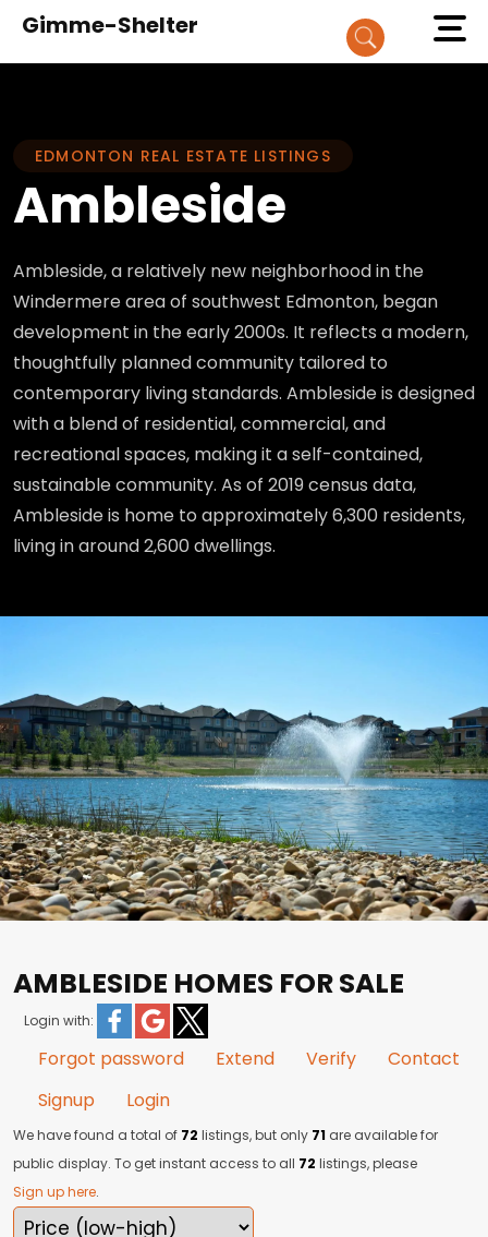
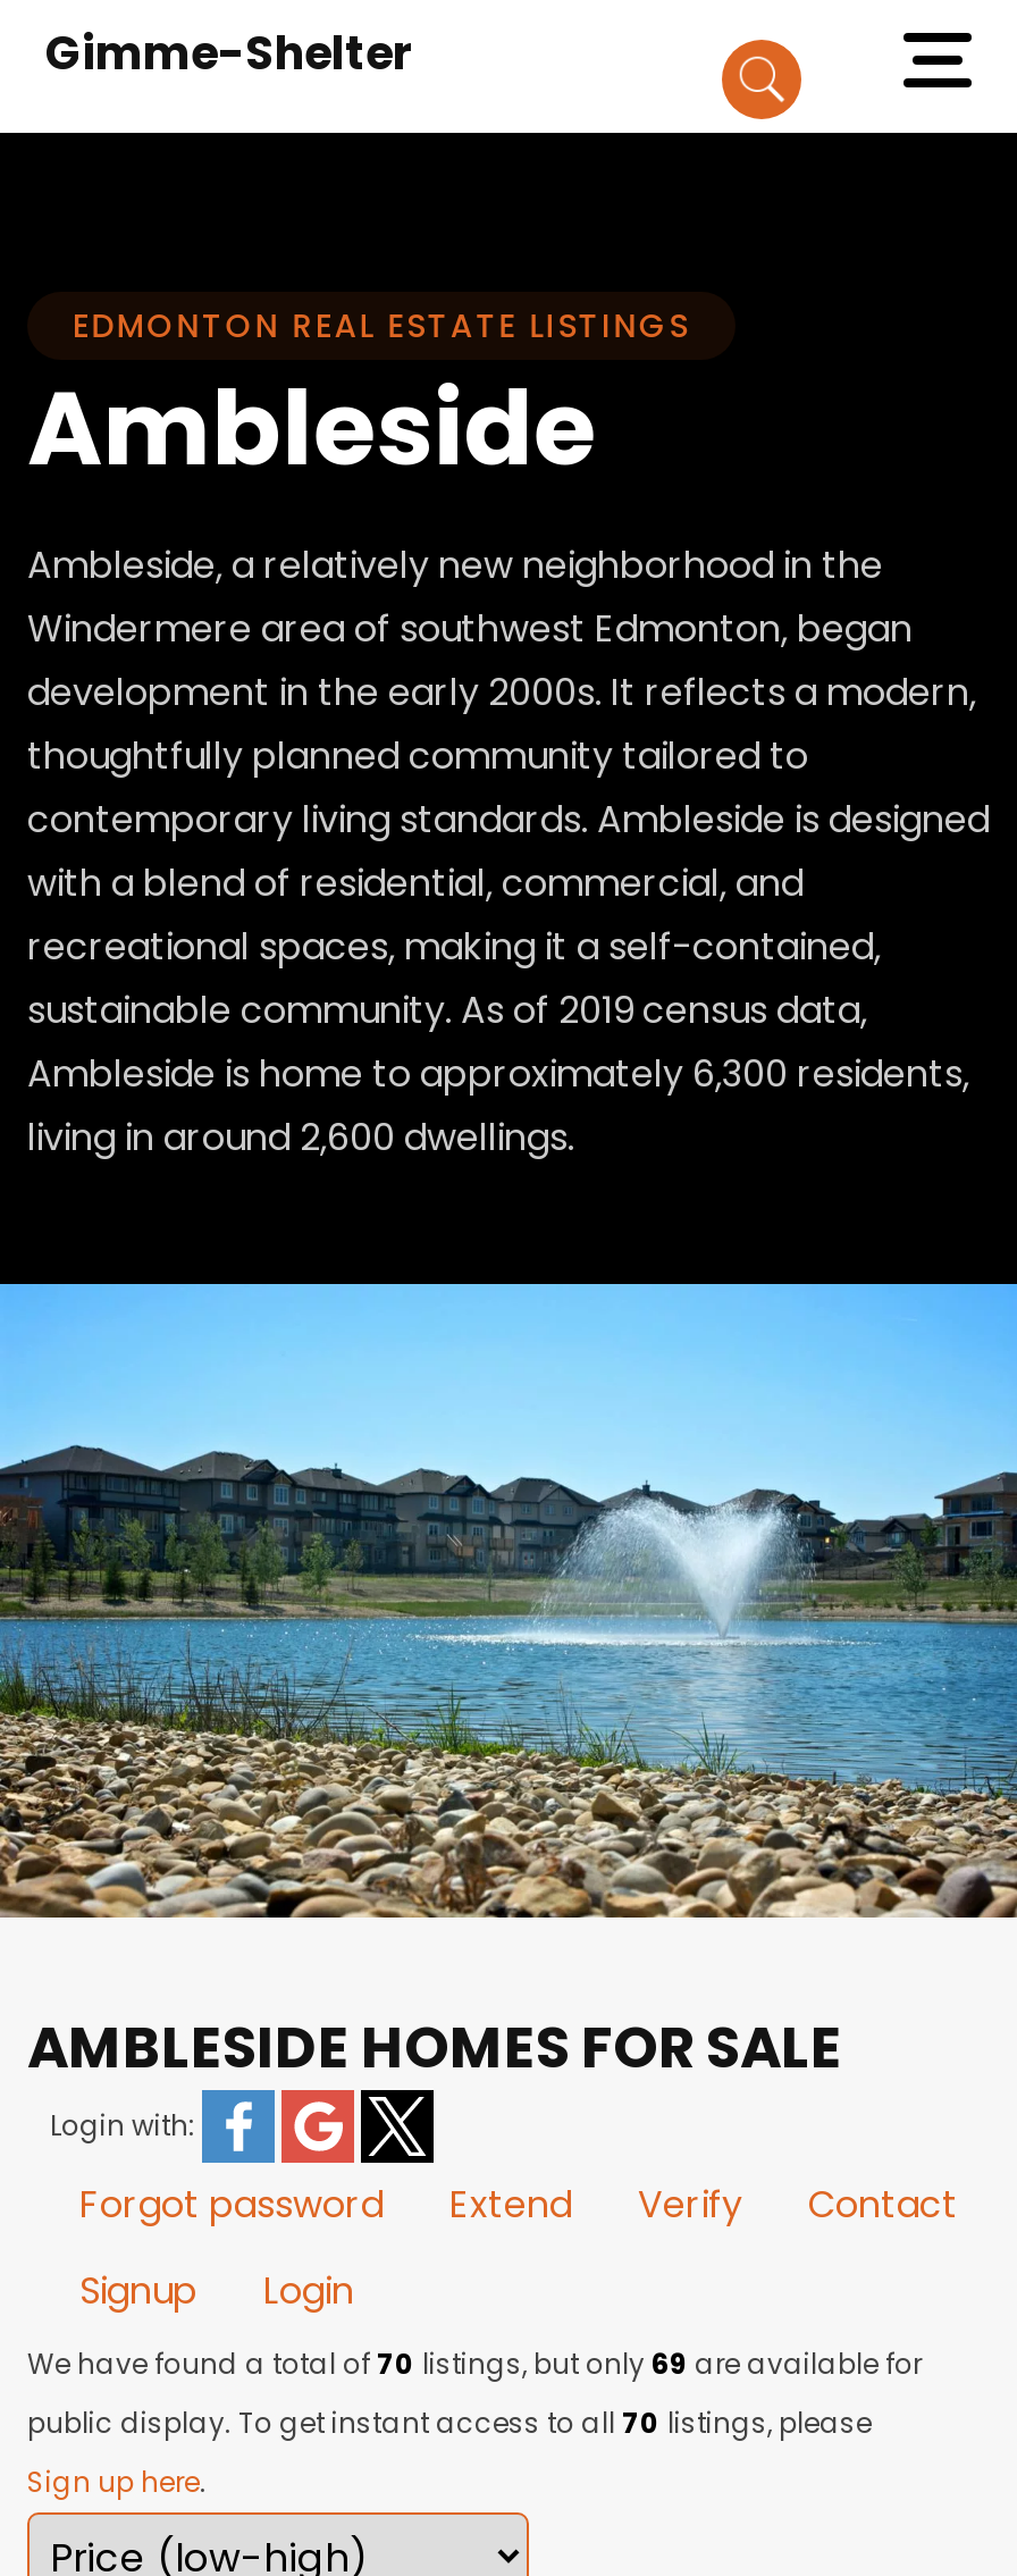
- We have found a total of 72 listings, but only 71 are available for
+ We have found a total of 70 listings, but only 69 are available for

- public display. To get instant access to all 72 listings, please
+ public display. To get instant access to all 70 listings, please
